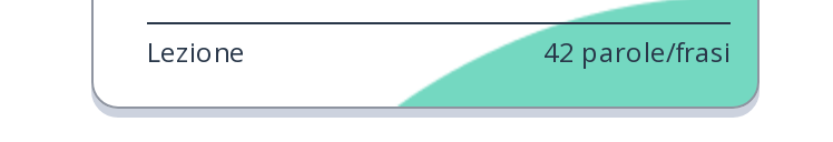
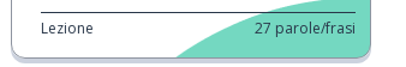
- 42 parole/frasi
+ 27 parole/frasi
